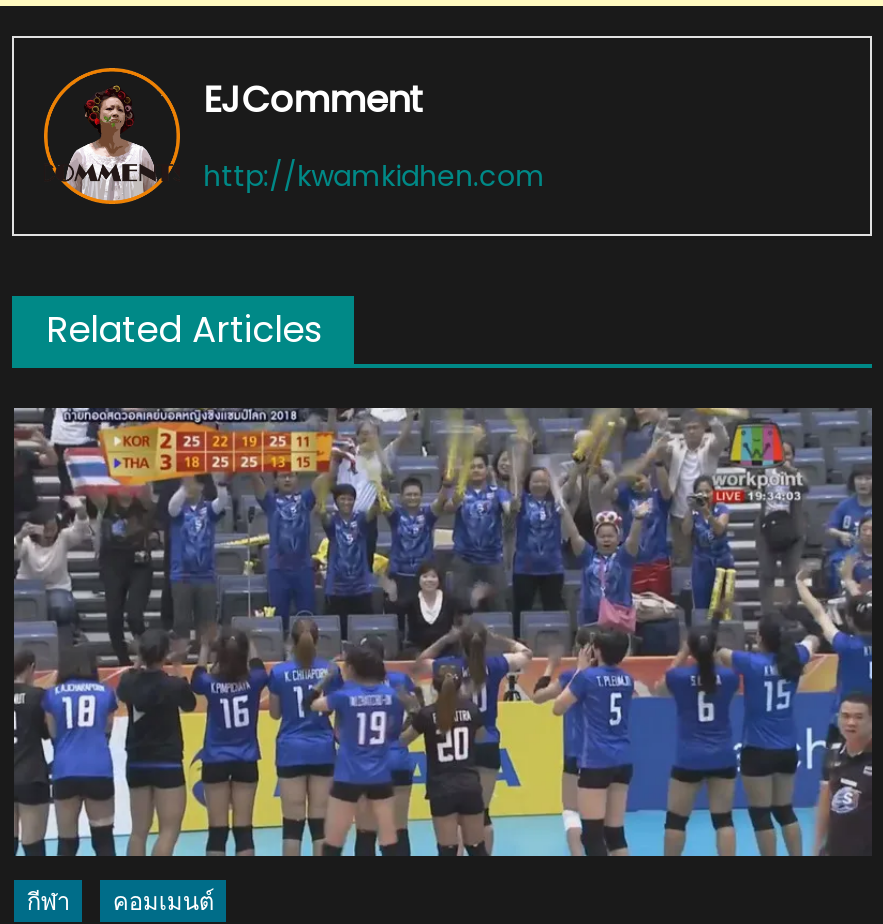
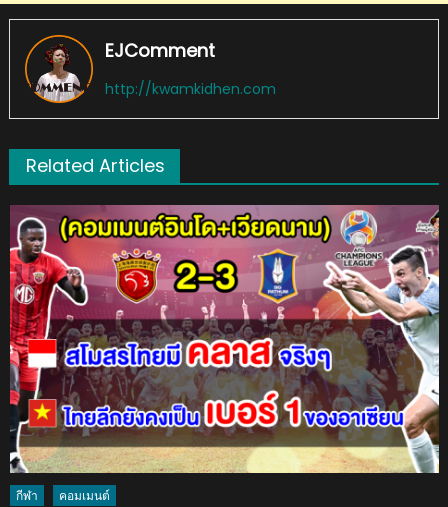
- [image]
+ [image]
